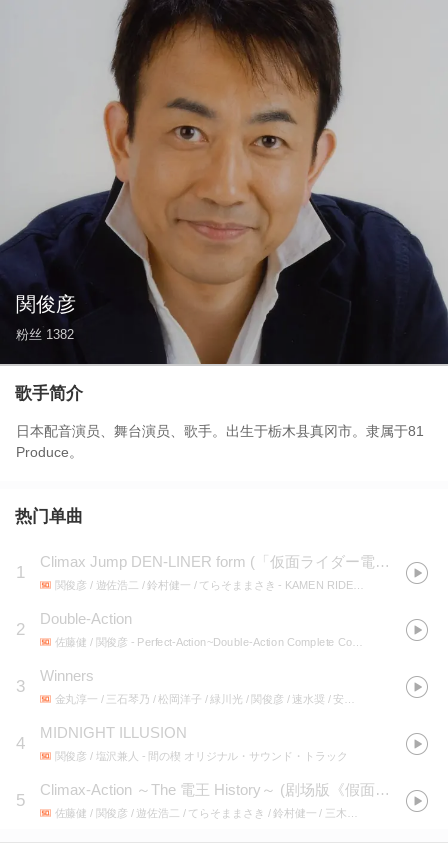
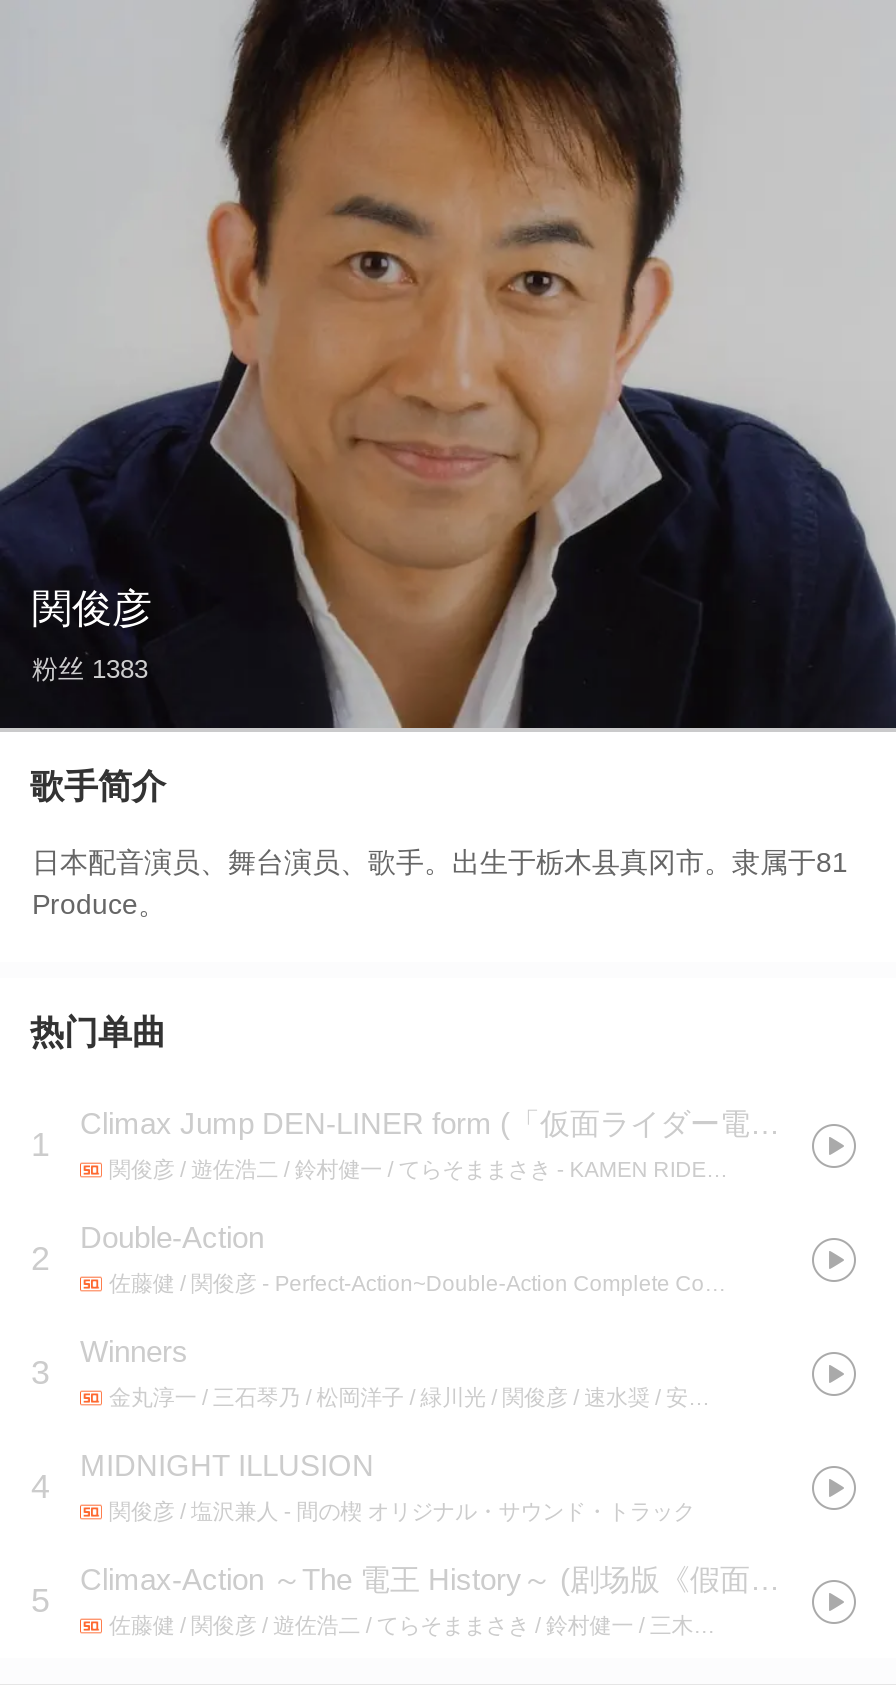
- 粉丝 1382
+ 粉丝 1383
